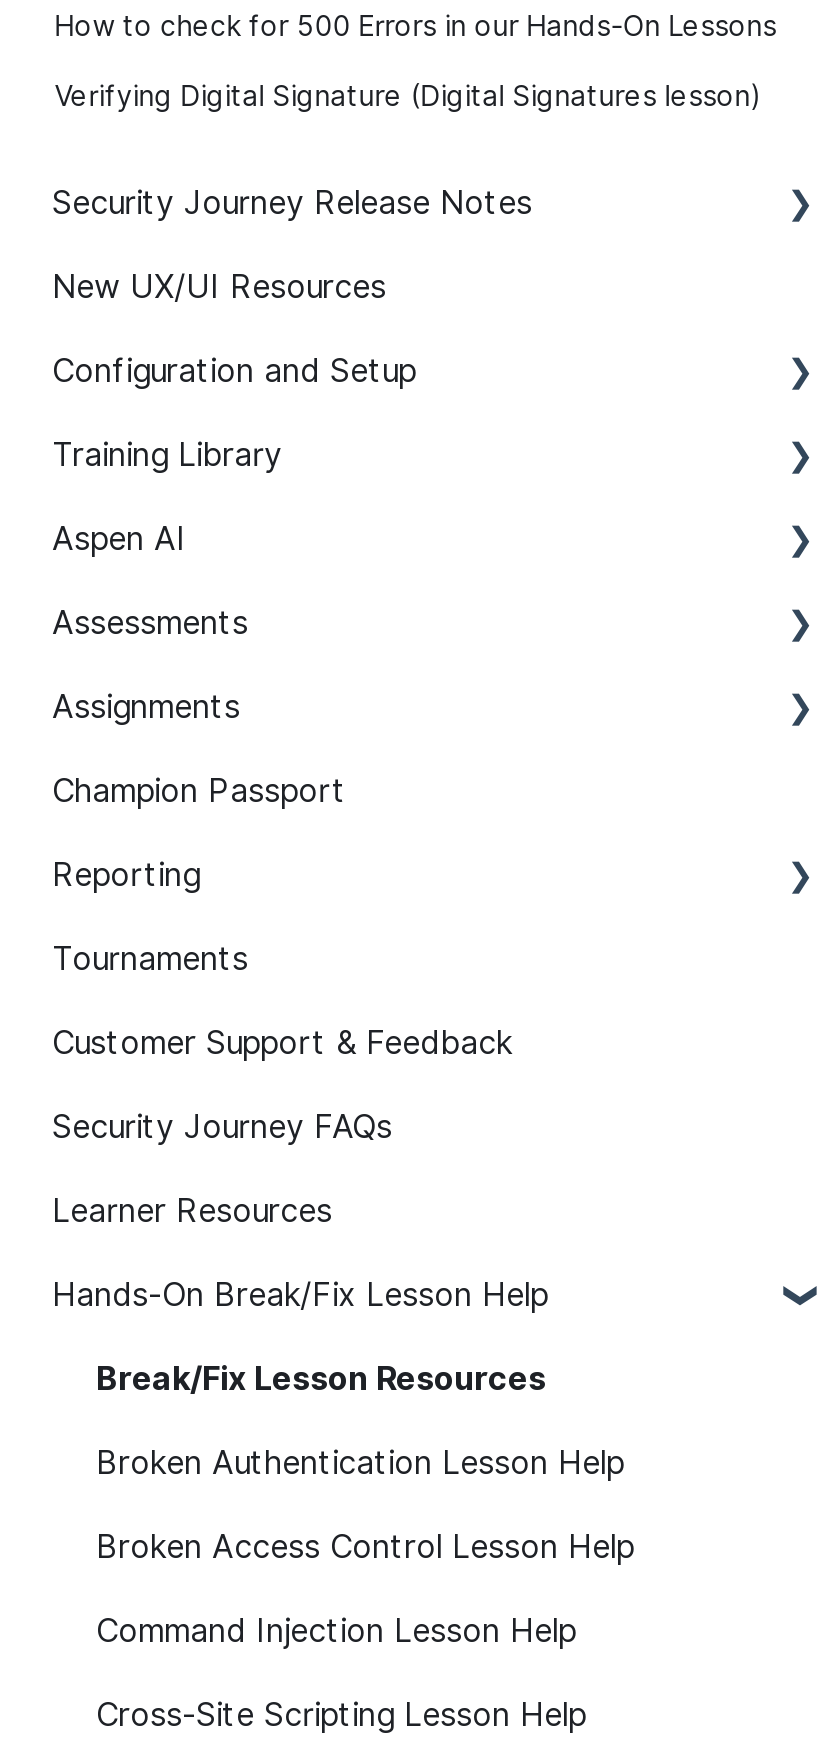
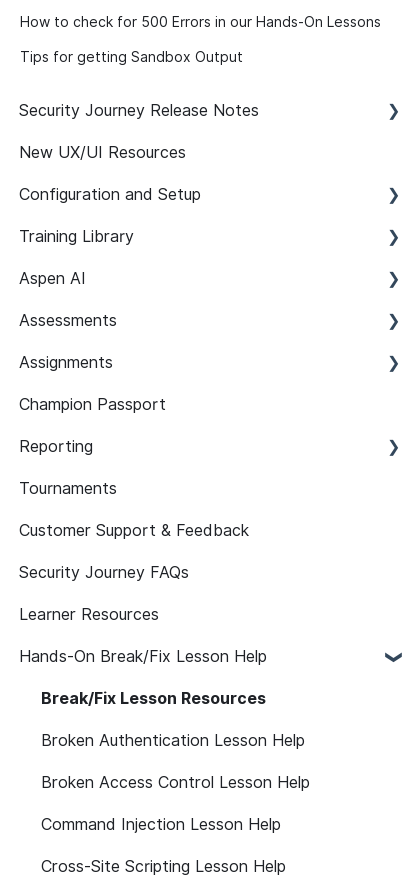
- Verifying Digital Signature (Digital Signatures lesson)
+ Tips for getting Sandbox Output
